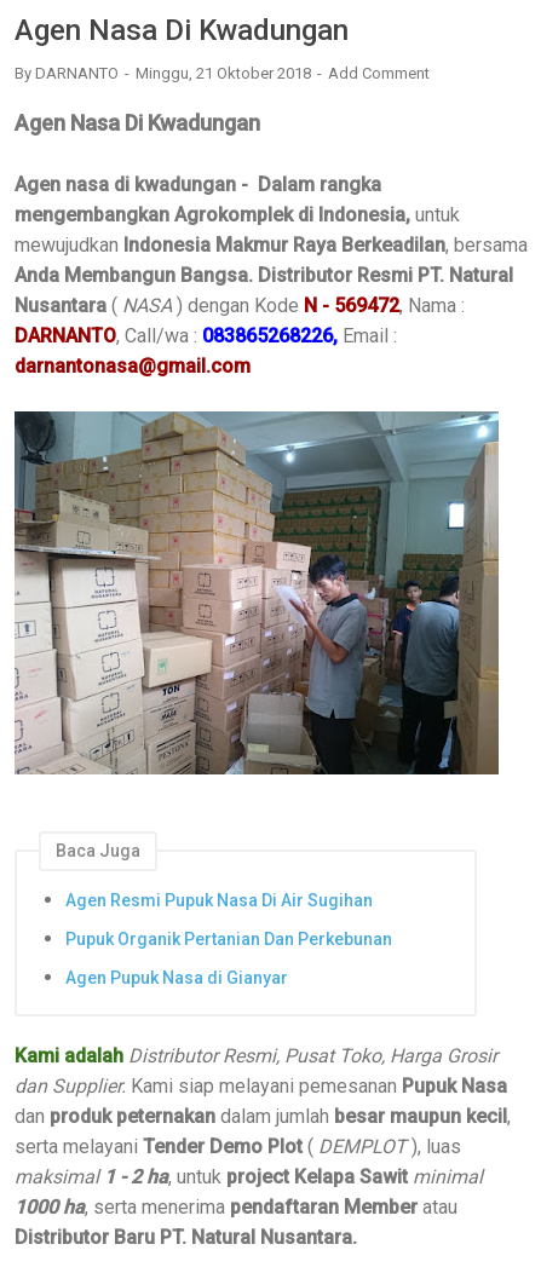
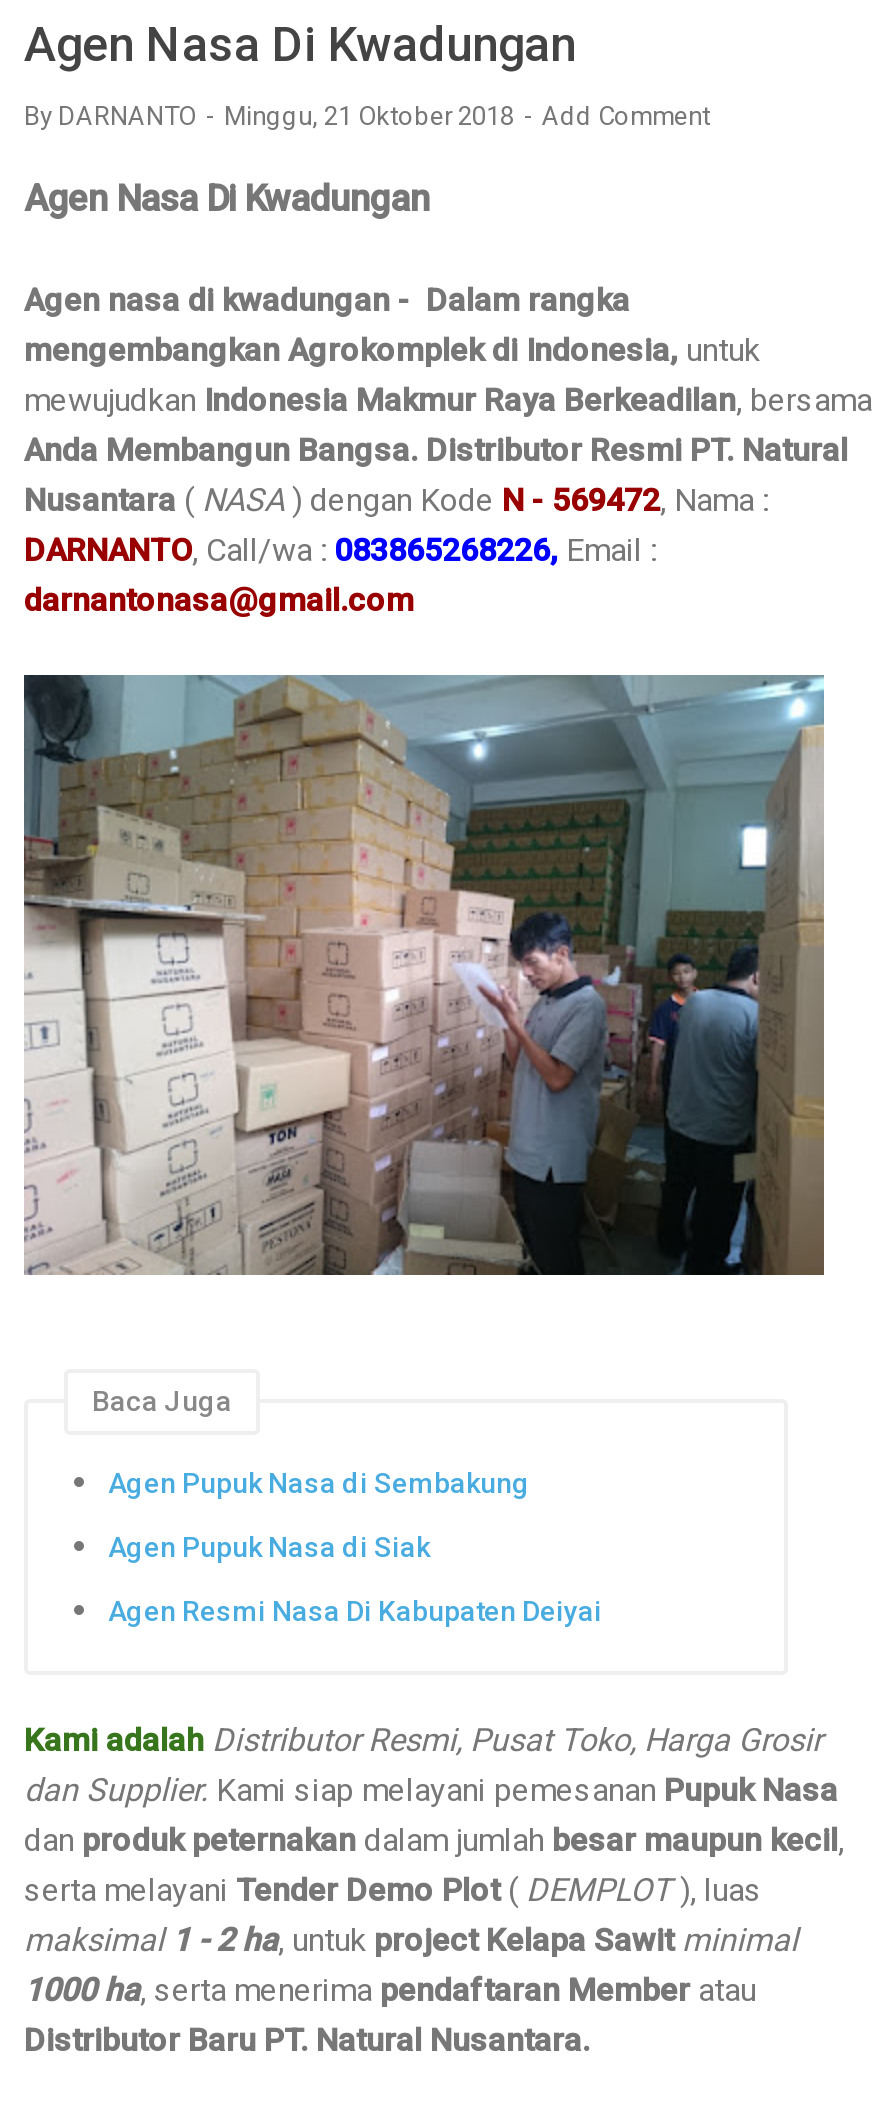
- Agen Resmi Pupuk Nasa Di Air Sugihan
+ Agen Pupuk Nasa di Sembakung

- Pupuk Organik Pertanian Dan Perkebunan
+ Agen Pupuk Nasa di Siak

- Agen Pupuk Nasa di Gianyar
+ Agen Resmi Nasa Di Kabupaten Deiyai
